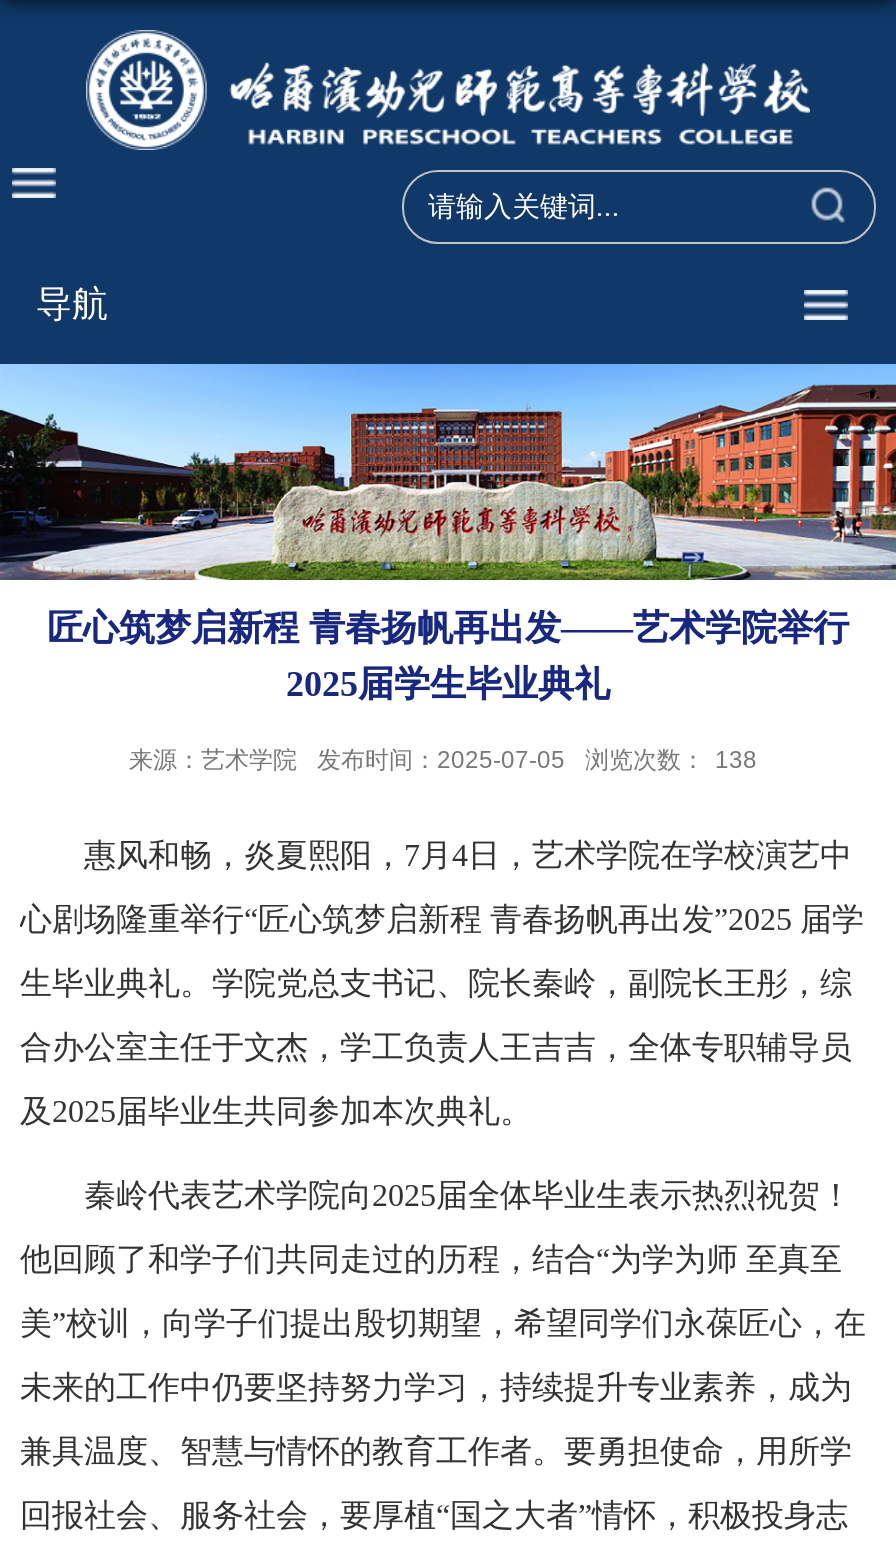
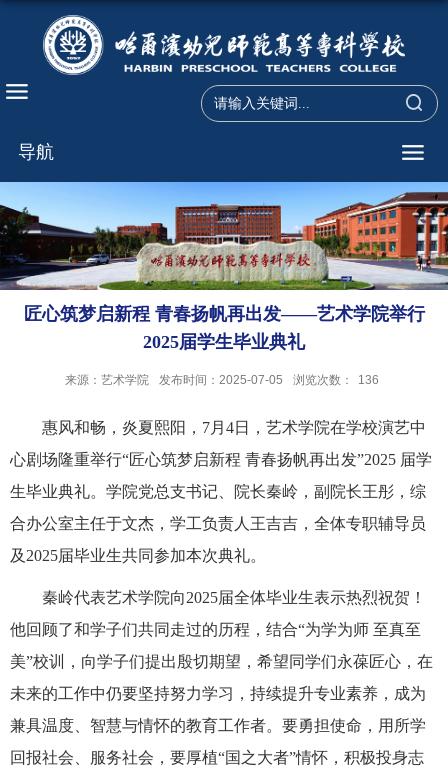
- 来源：艺术学院 发布时间：2025-07-05 浏览次数： 138
+ 来源：艺术学院 发布时间：2025-07-05 浏览次数： 136
